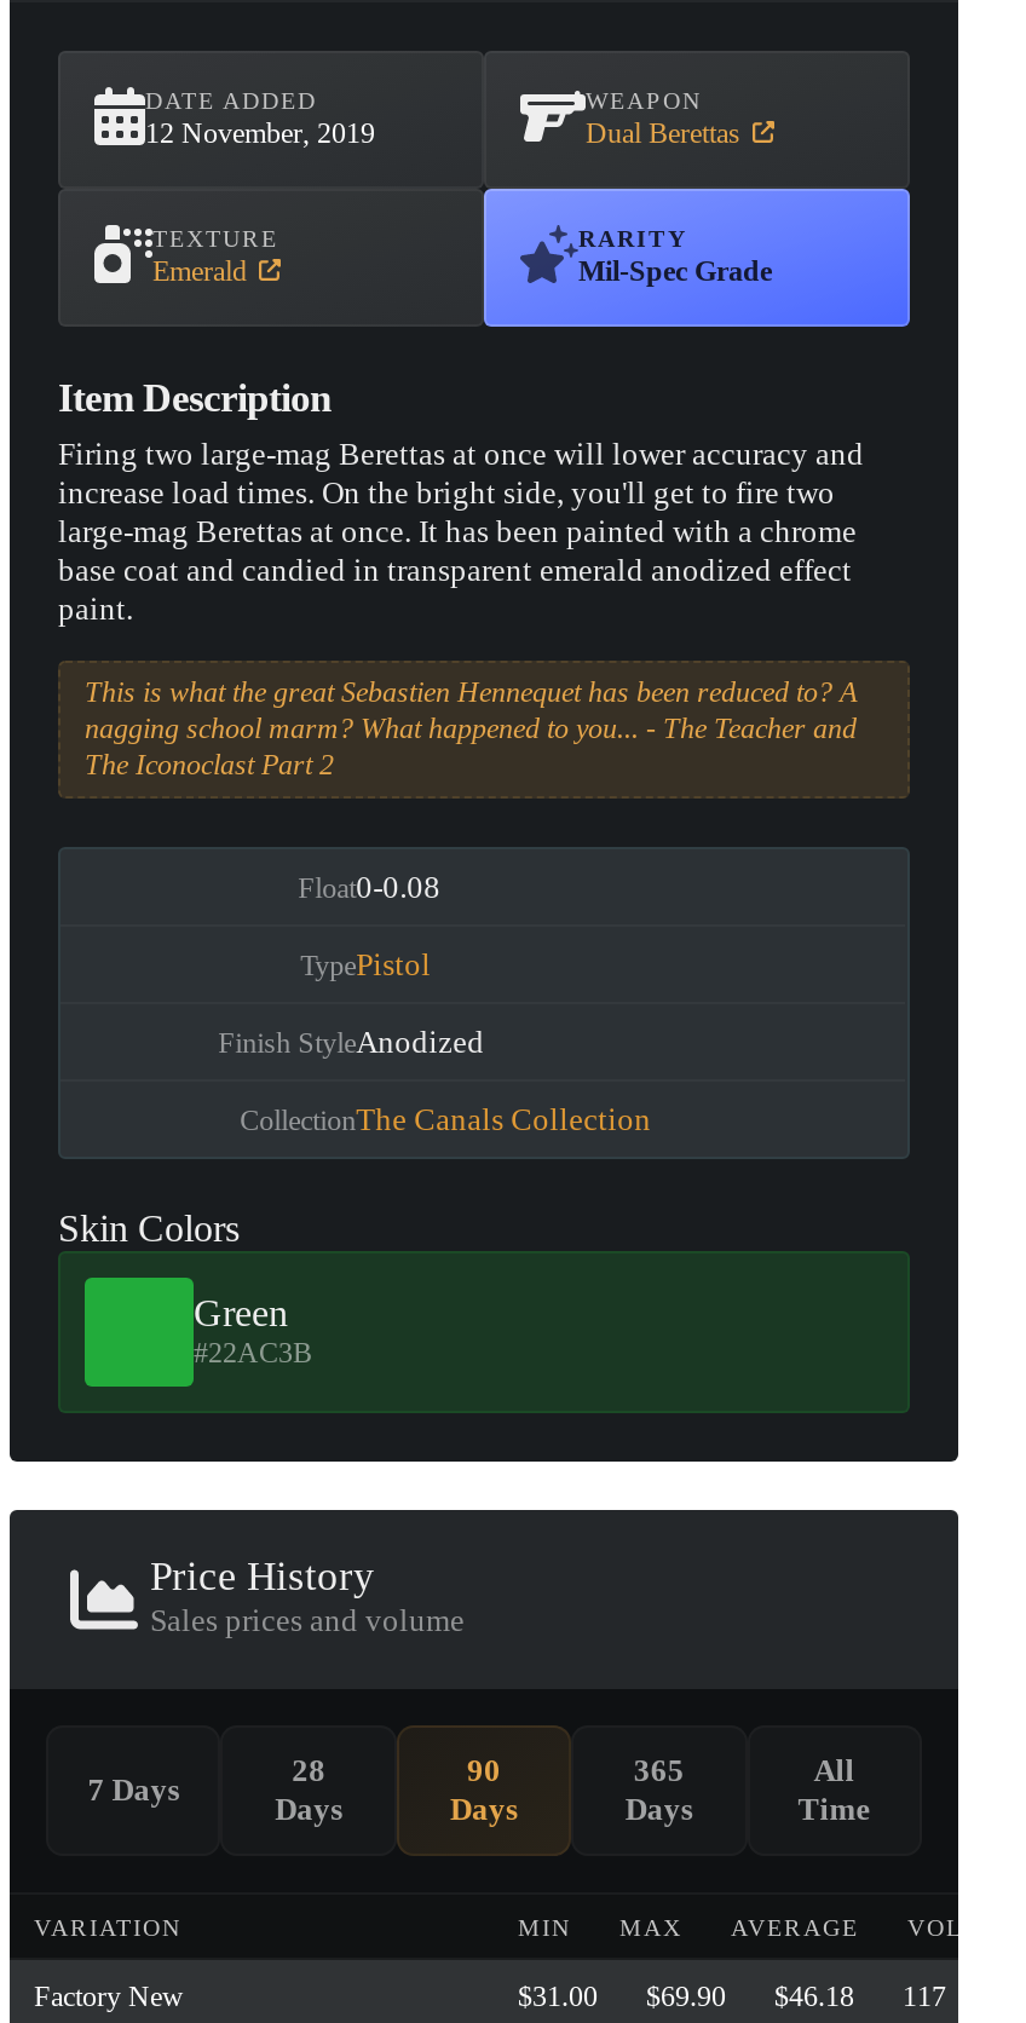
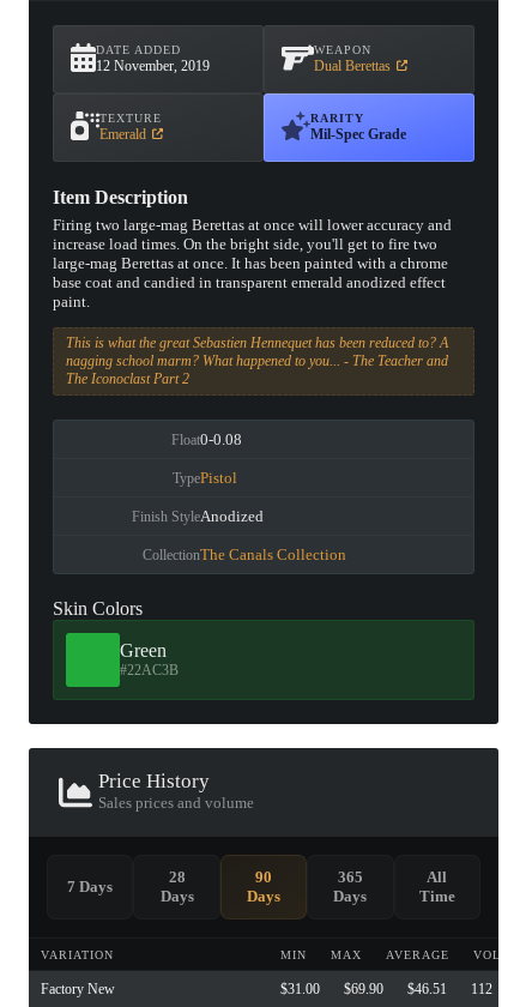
- $46.18
+ $46.51

- 117
+ 112
